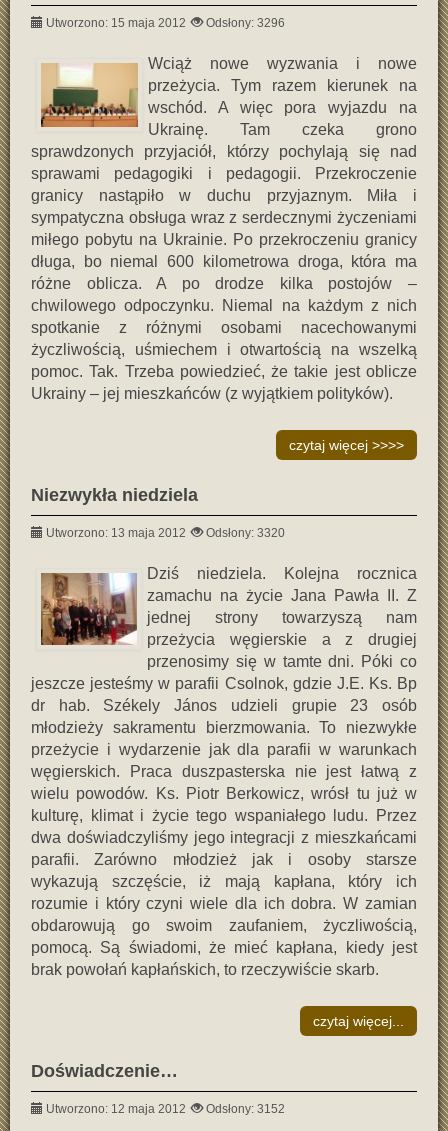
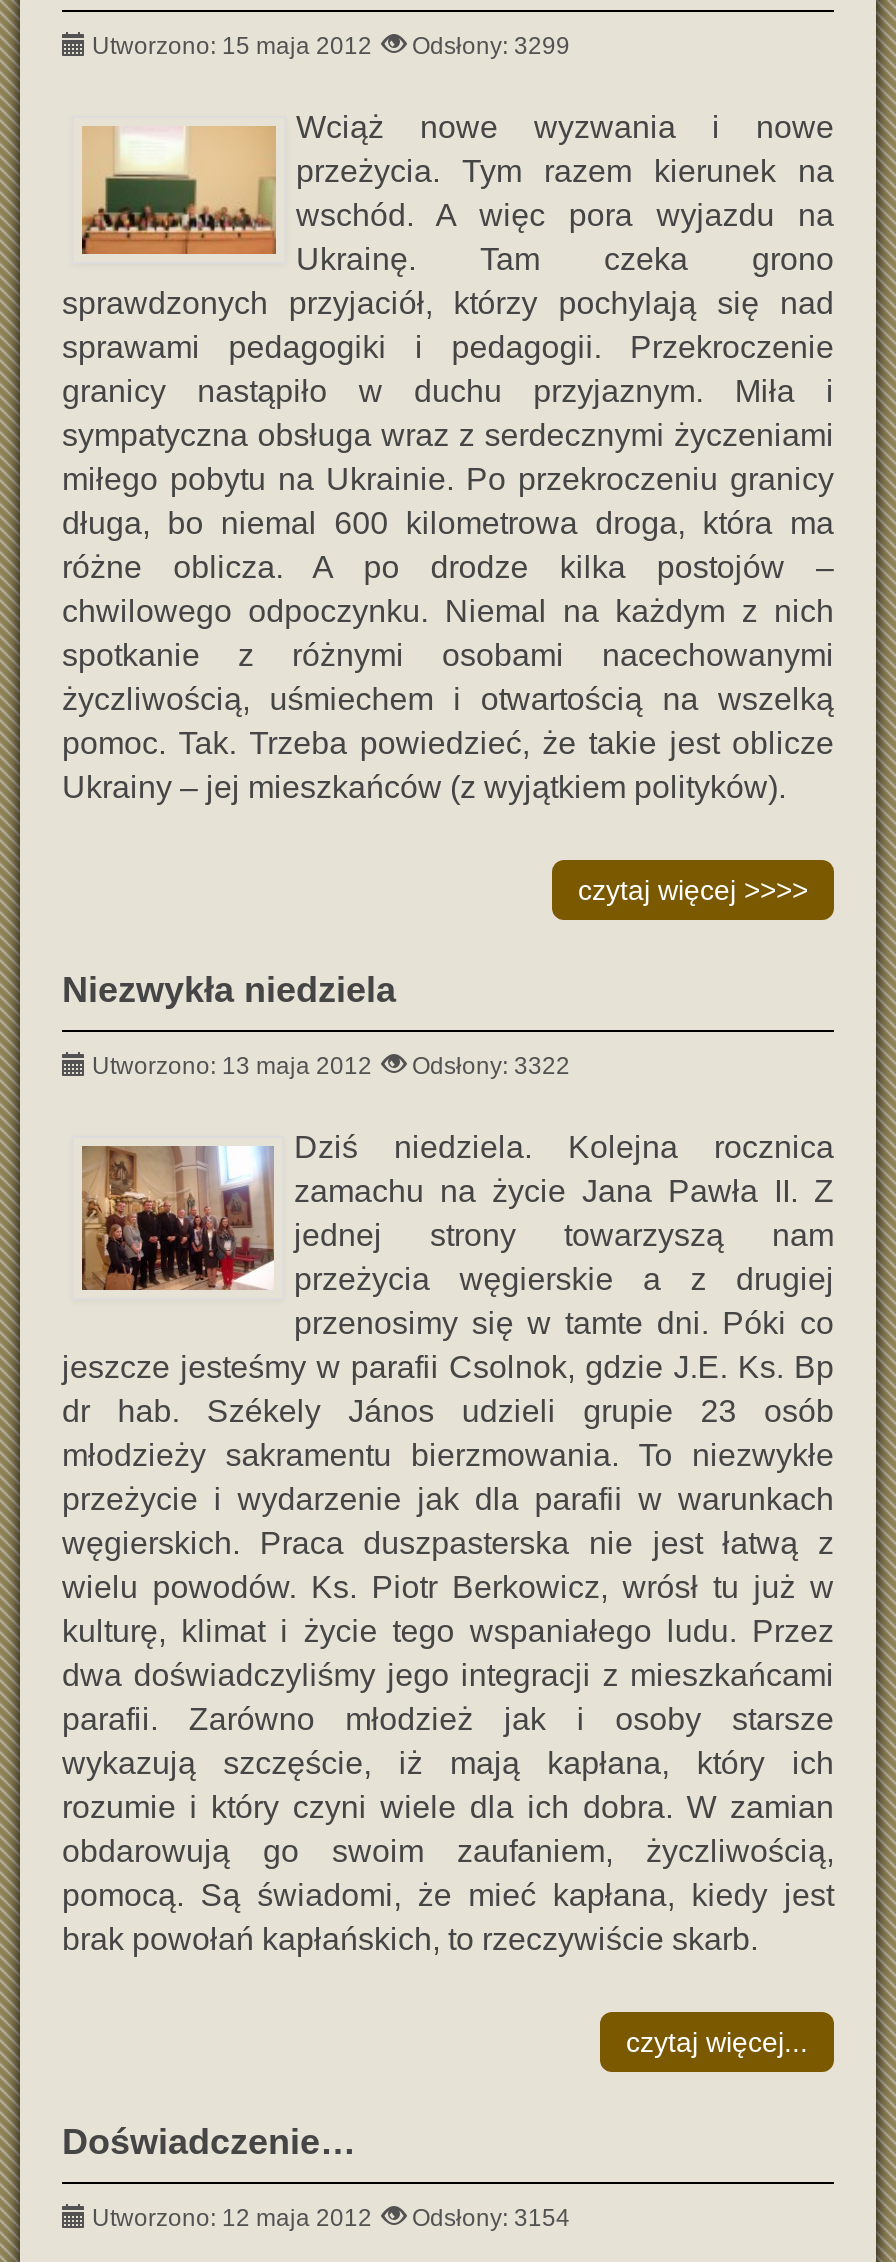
- Utworzono: 15 maja 2012 Odsłony: 3296
+ Utworzono: 15 maja 2012 Odsłony: 3299

- Utworzono: 13 maja 2012 Odsłony: 3320
+ Utworzono: 13 maja 2012 Odsłony: 3322

- Utworzono: 12 maja 2012 Odsłony: 3152
+ Utworzono: 12 maja 2012 Odsłony: 3154
